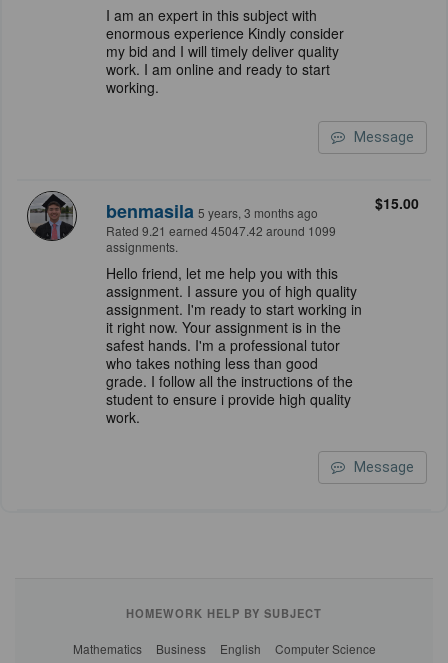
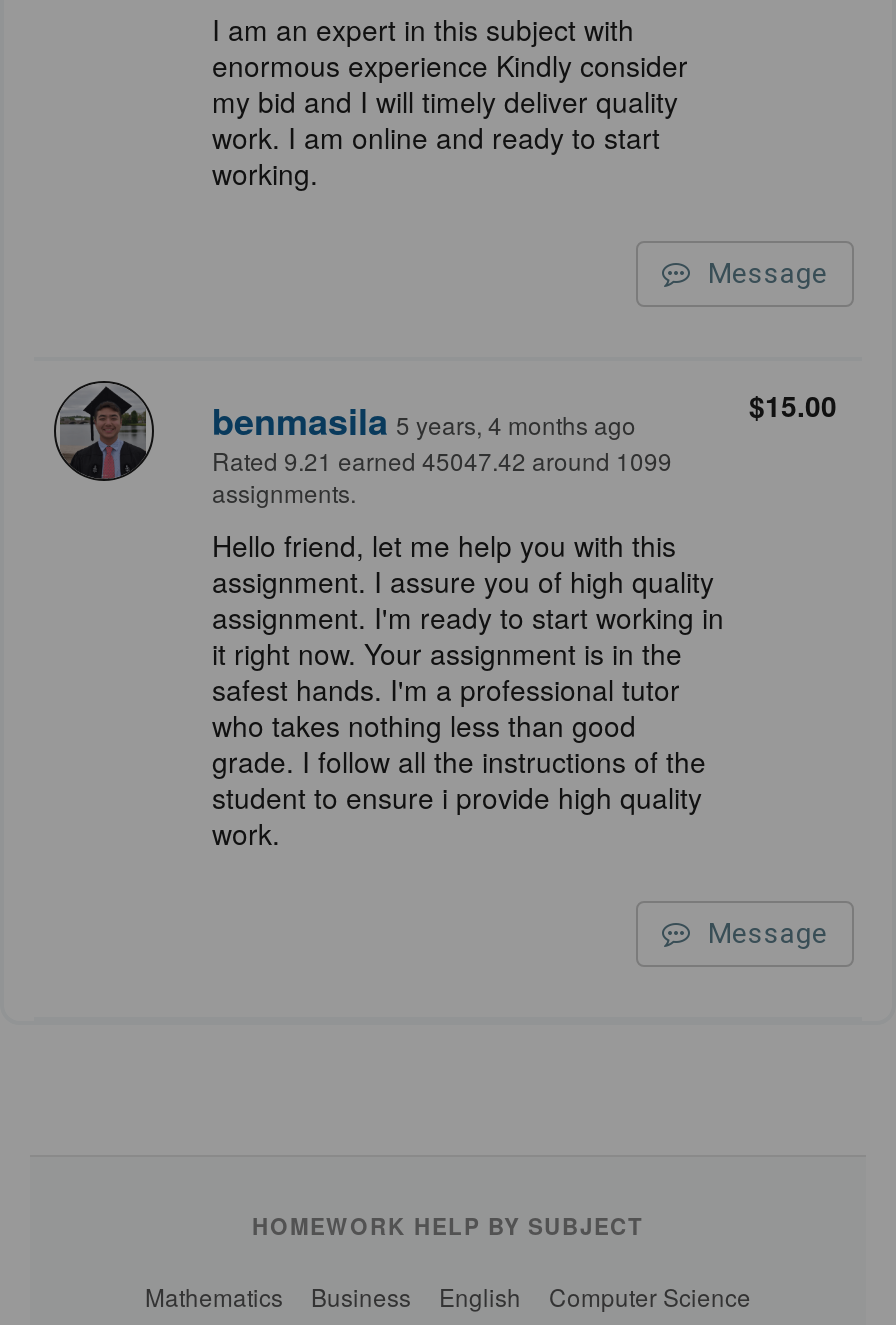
- benmasila 5 years, 3 months ago
+ benmasila 5 years, 4 months ago
